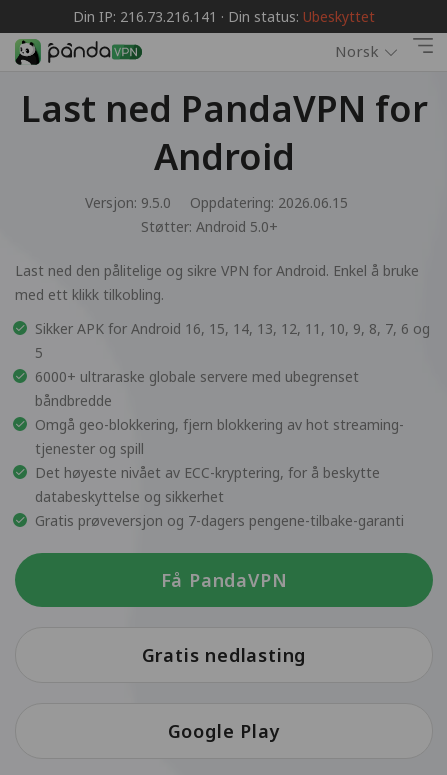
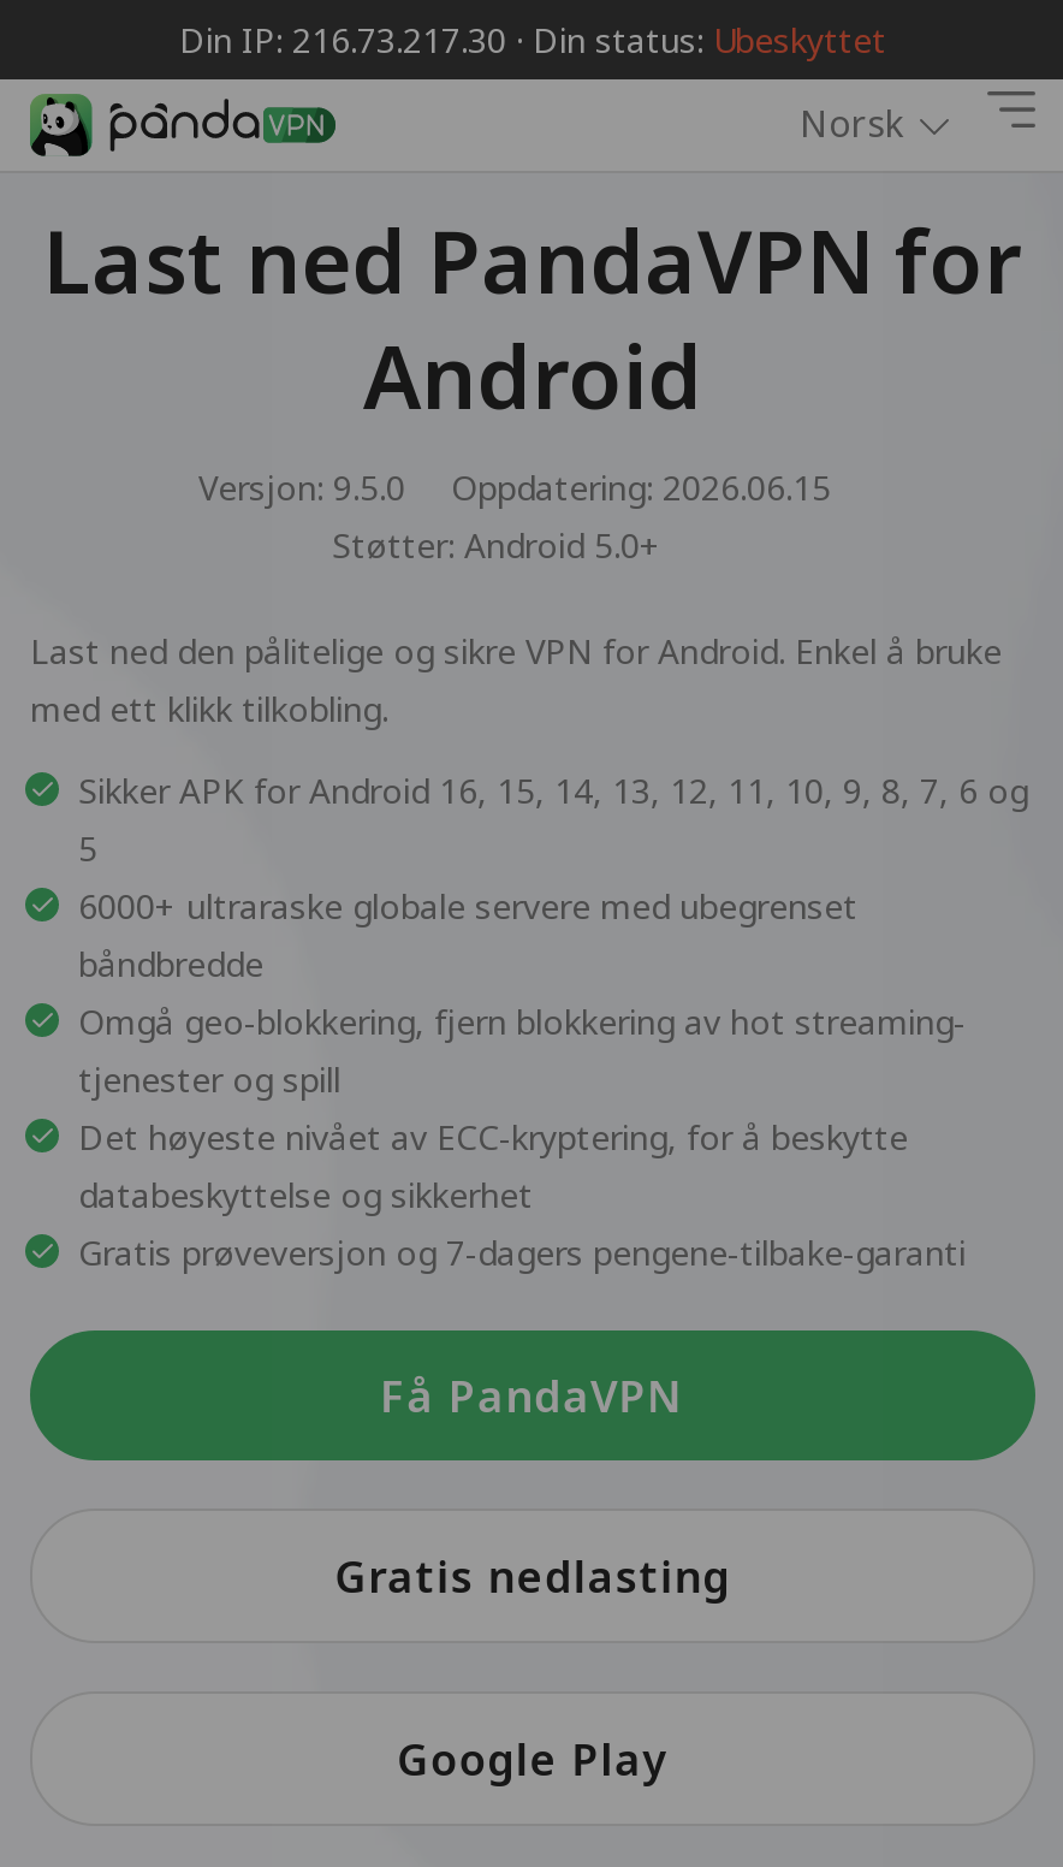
- Din IP: 216.73.216.141 · Din status: Ubeskyttet
+ Din IP: 216.73.217.30 · Din status: Ubeskyttet
